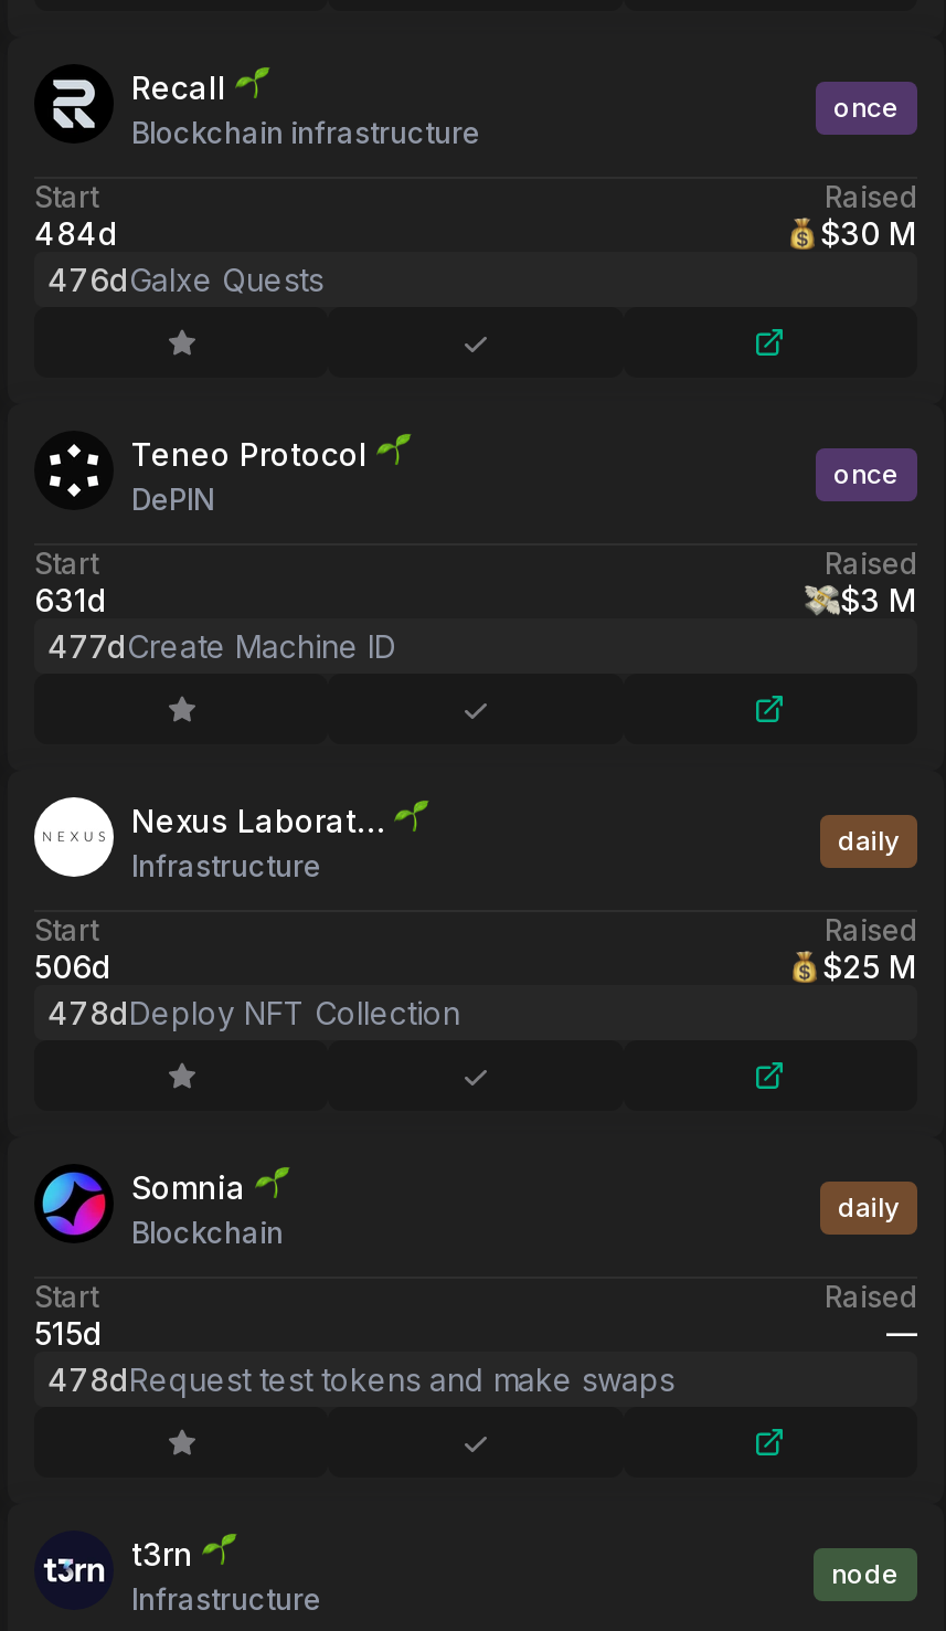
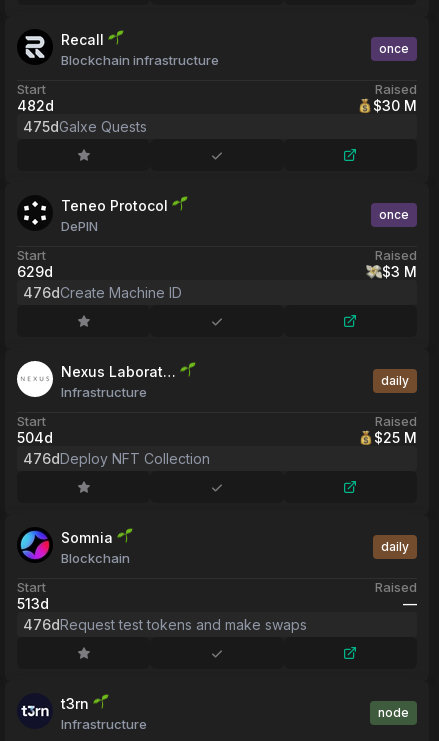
- 484d
+ 482d

- 476dGalxe Quests
+ 475dGalxe Quests

- 631d
+ 629d

- 477dCreate Machine ID
+ 476dCreate Machine ID

- 506d
+ 504d

- 478dDeploy NFT Collection
+ 476dDeploy NFT Collection

- 515d
+ 513d

- 478dRequest test tokens and make swaps
+ 476dRequest test tokens and make swaps
